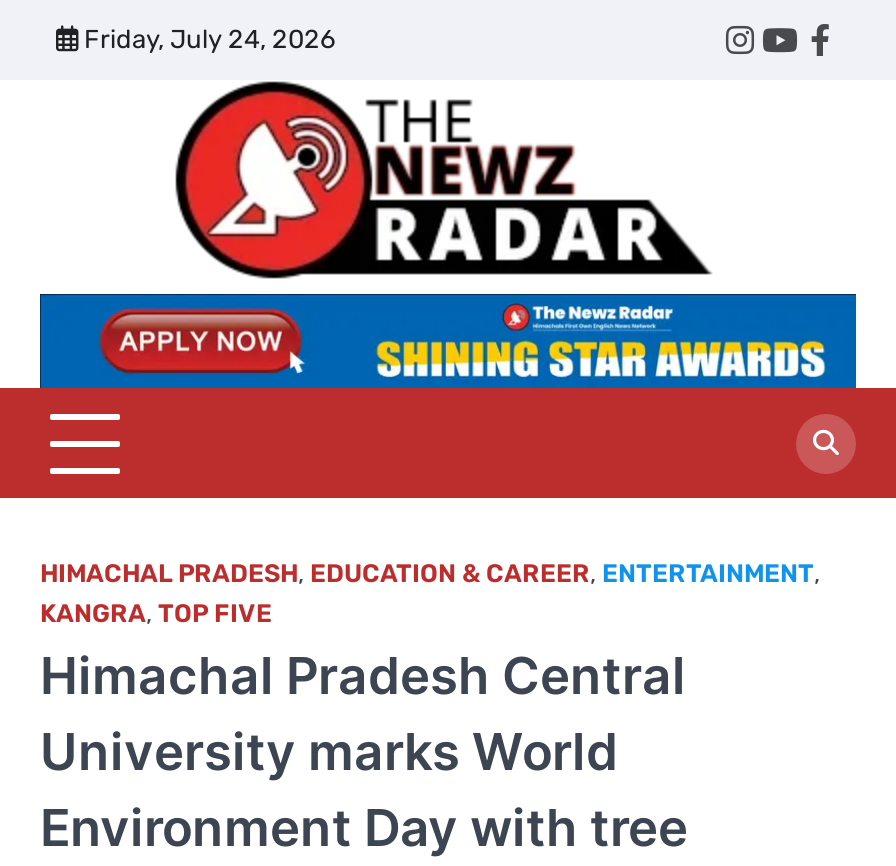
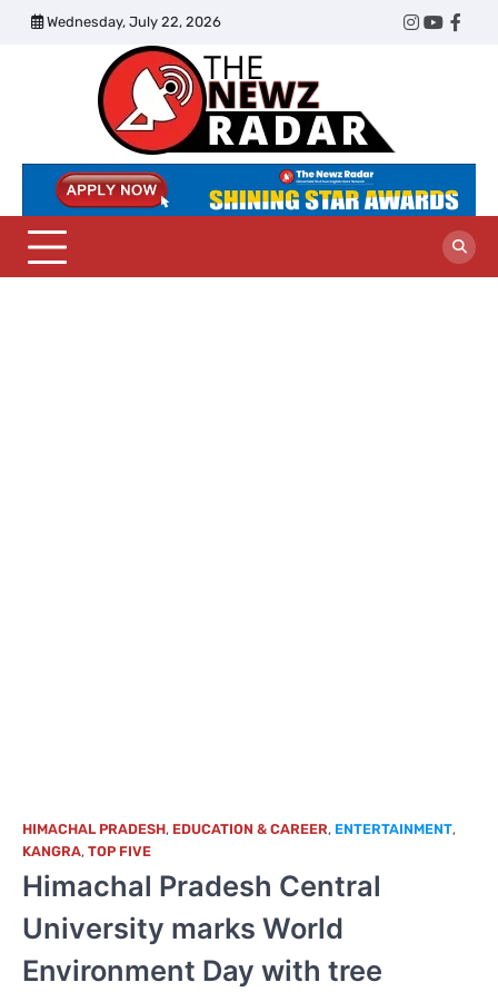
- Friday, July 24, 2026
+ Wednesday, July 22, 2026
